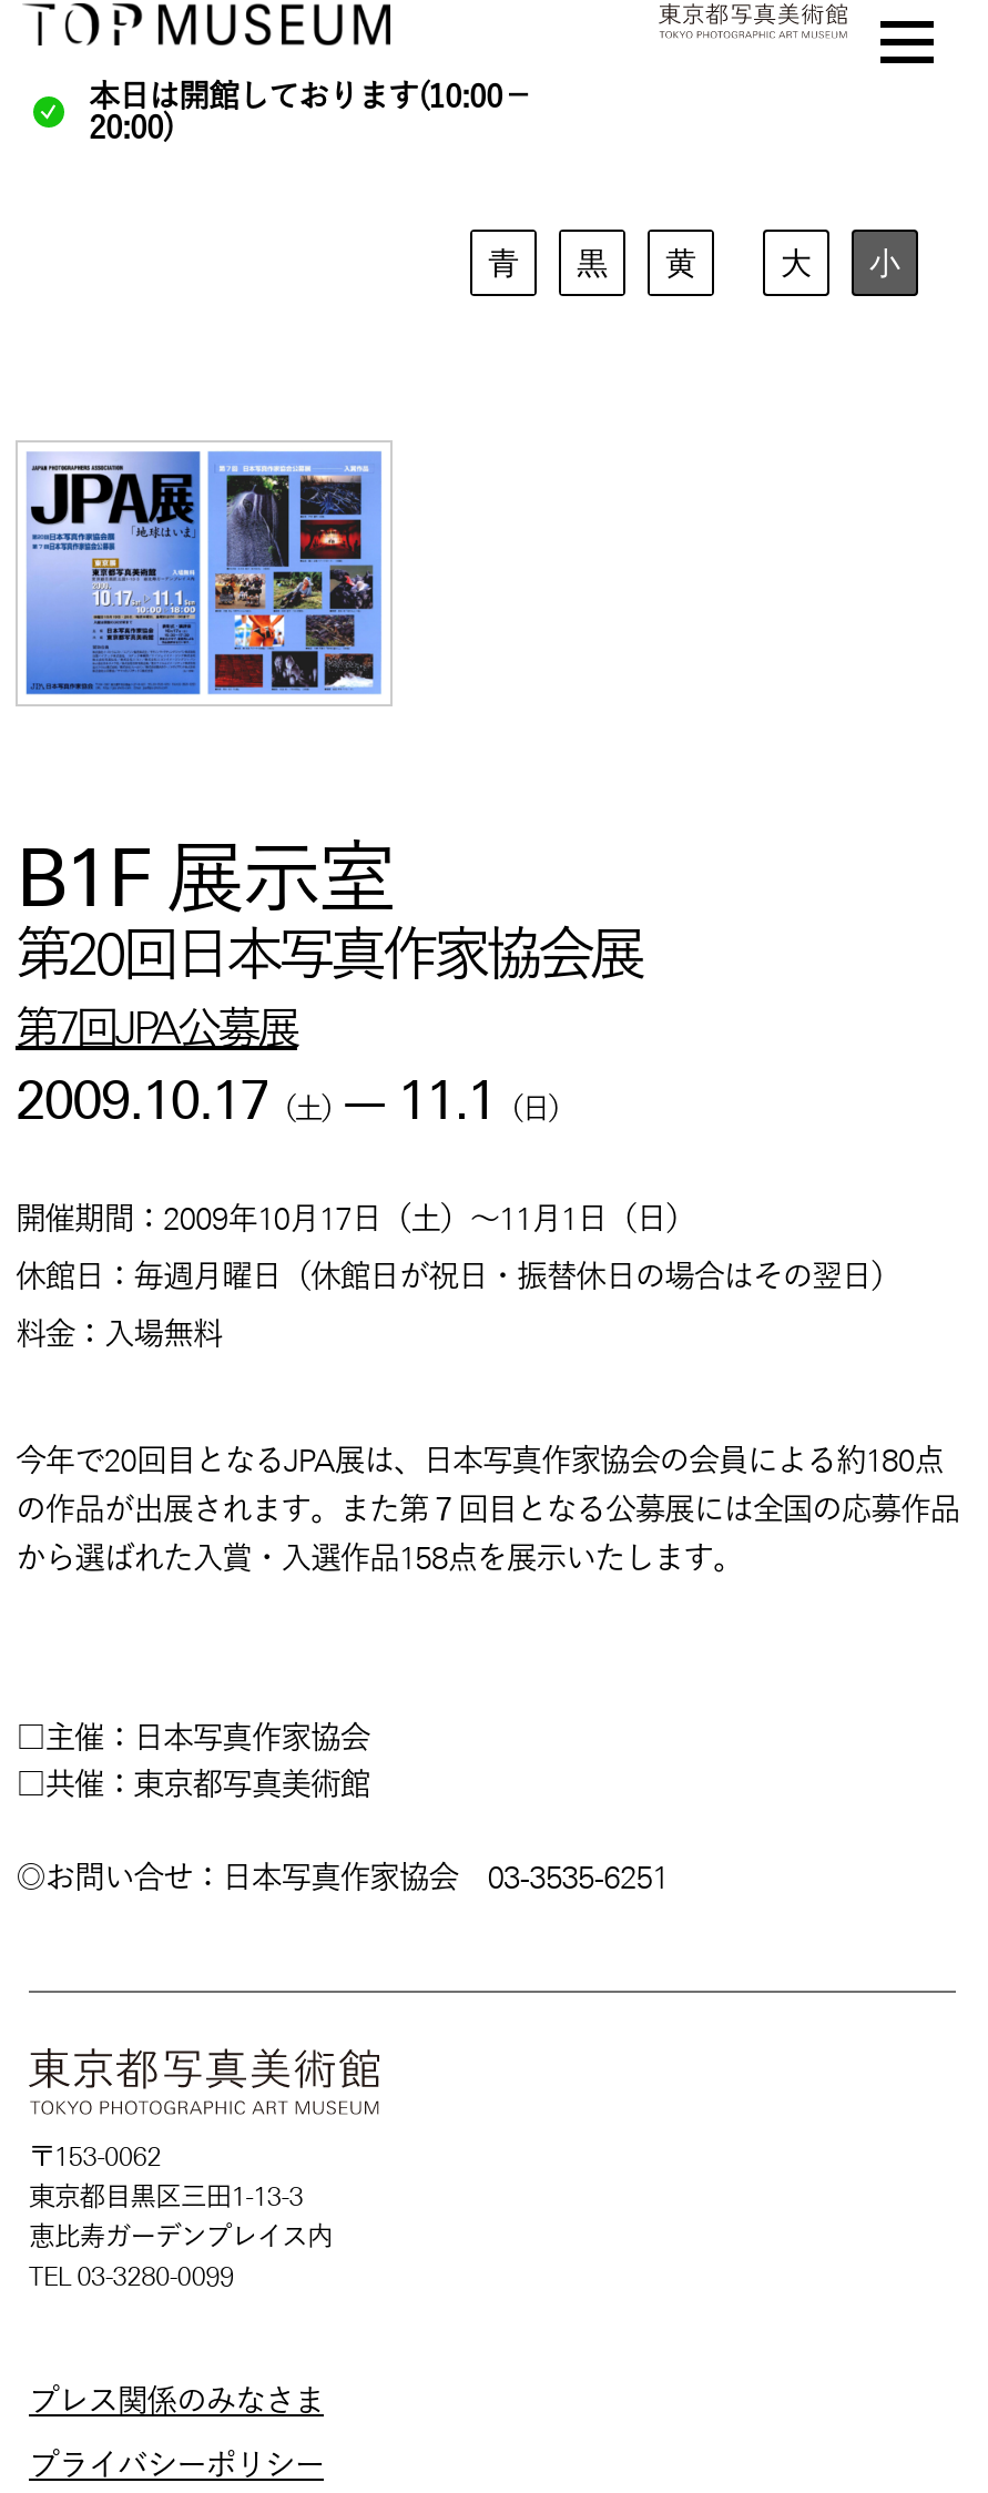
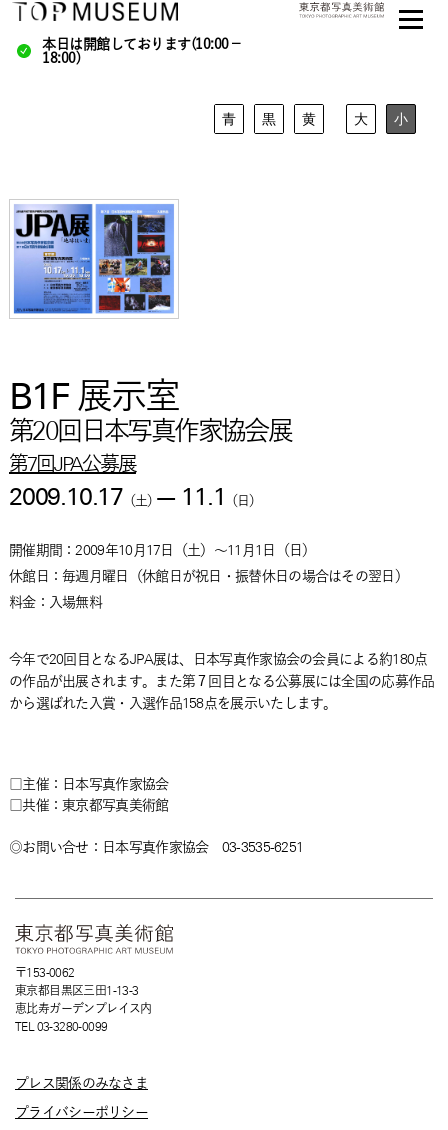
- 20:00)
+ 18:00)
